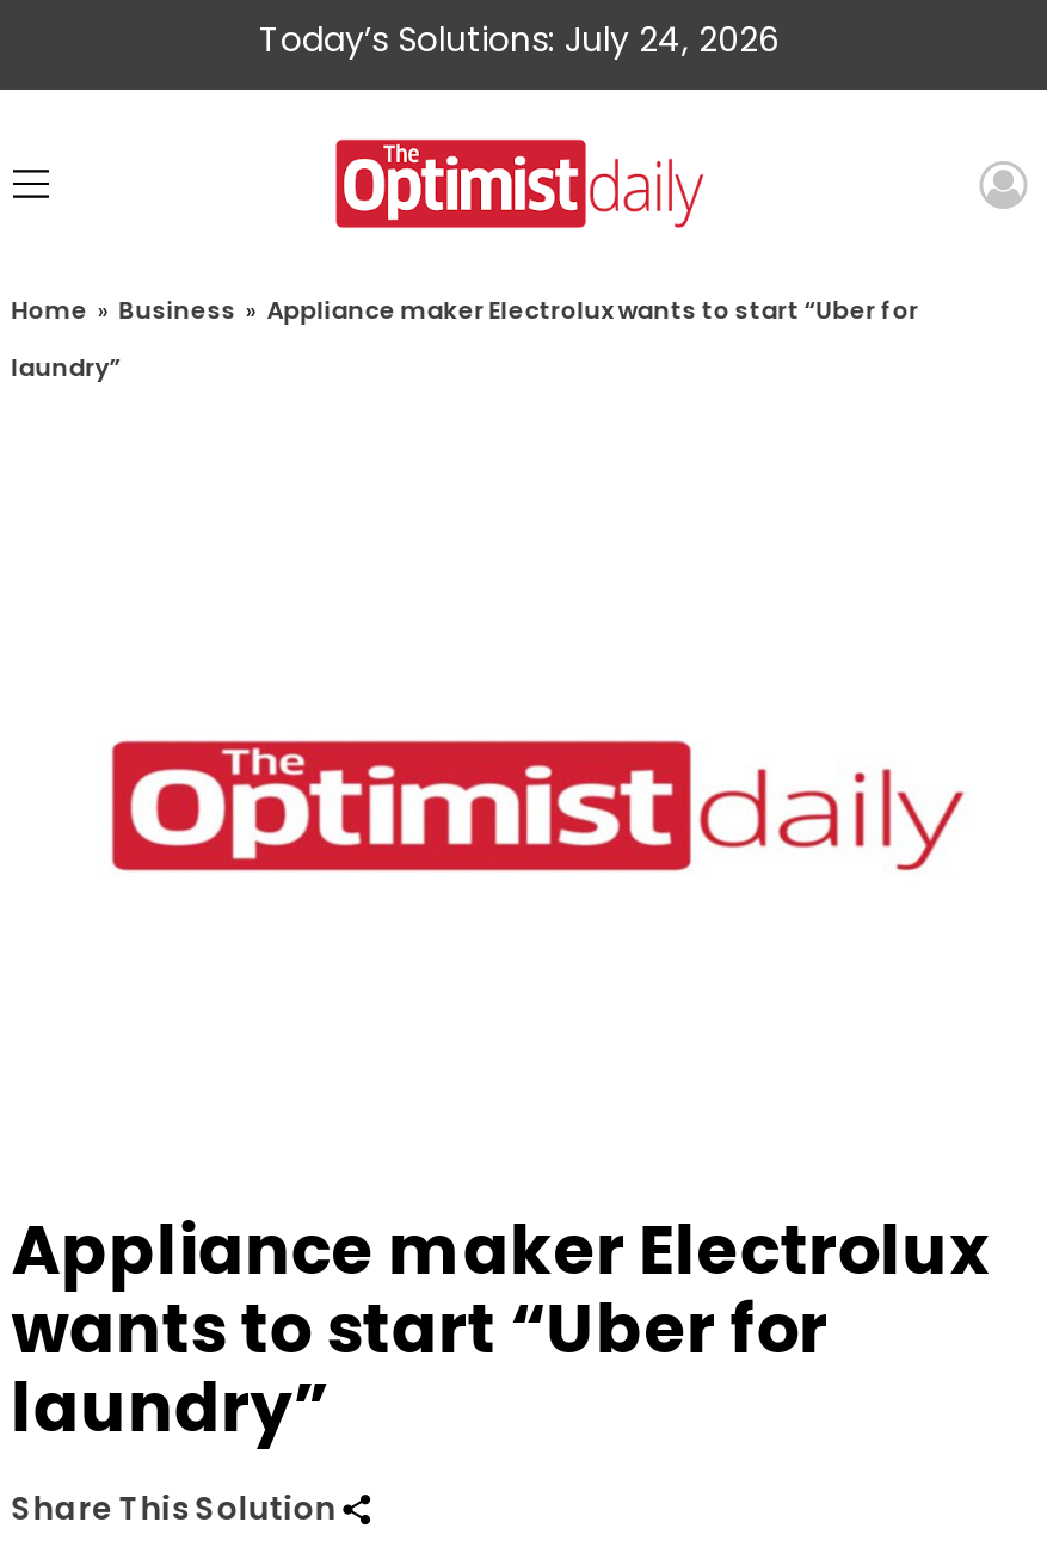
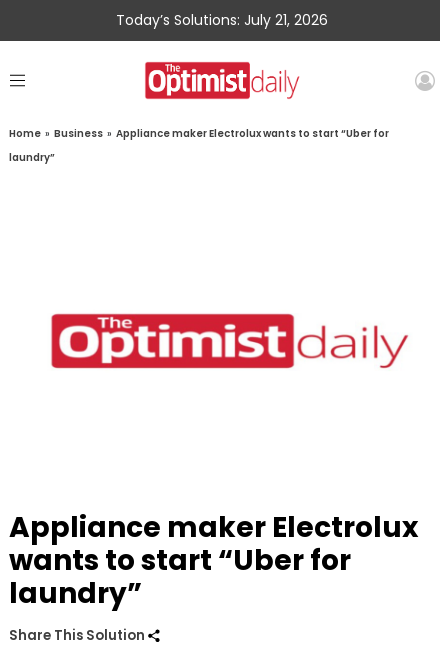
- Today’s Solutions: July 24, 2026
+ Today’s Solutions: July 21, 2026
